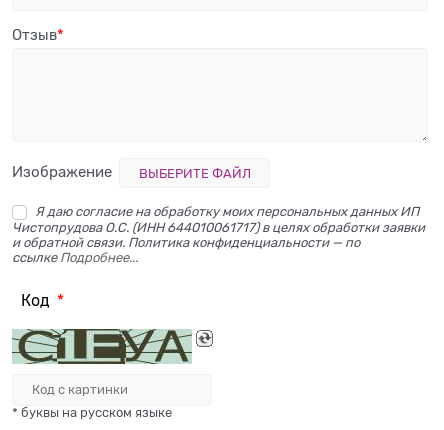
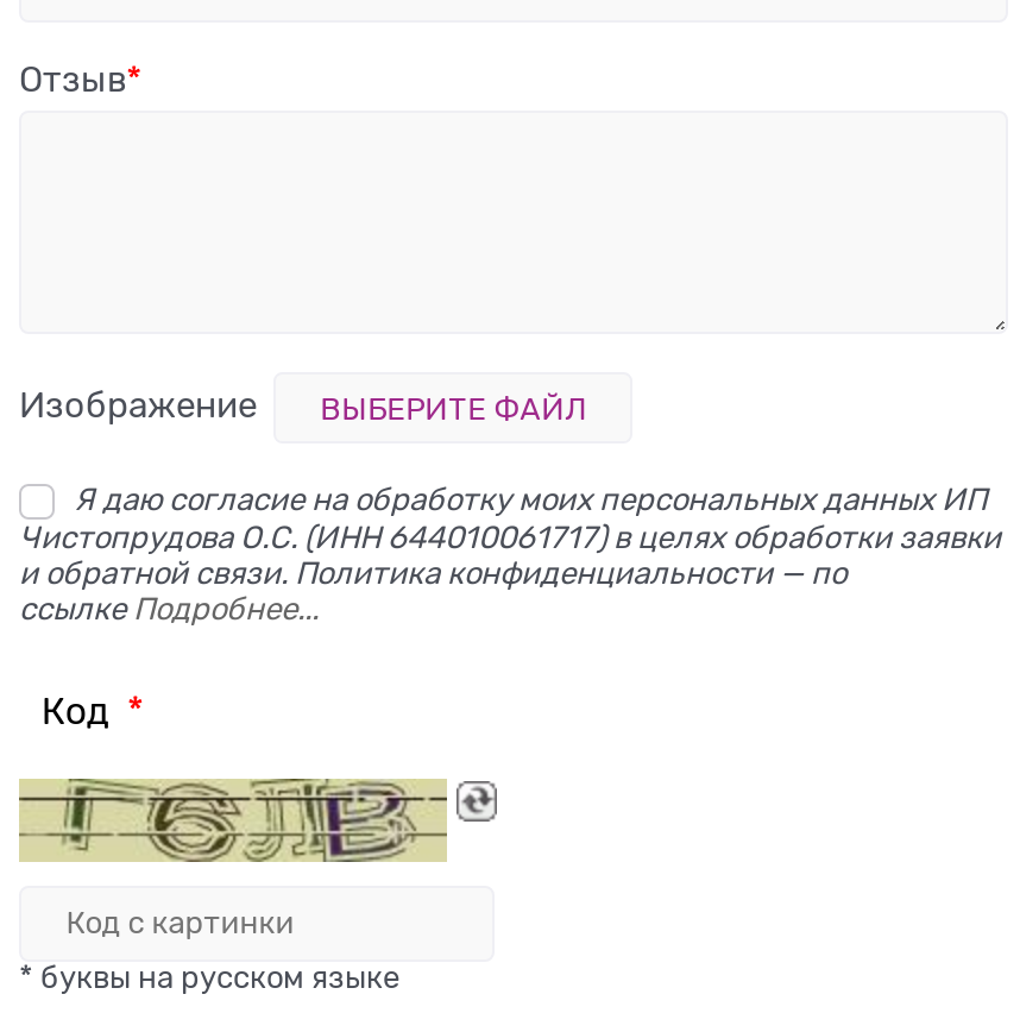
- [image]
+ [image]
